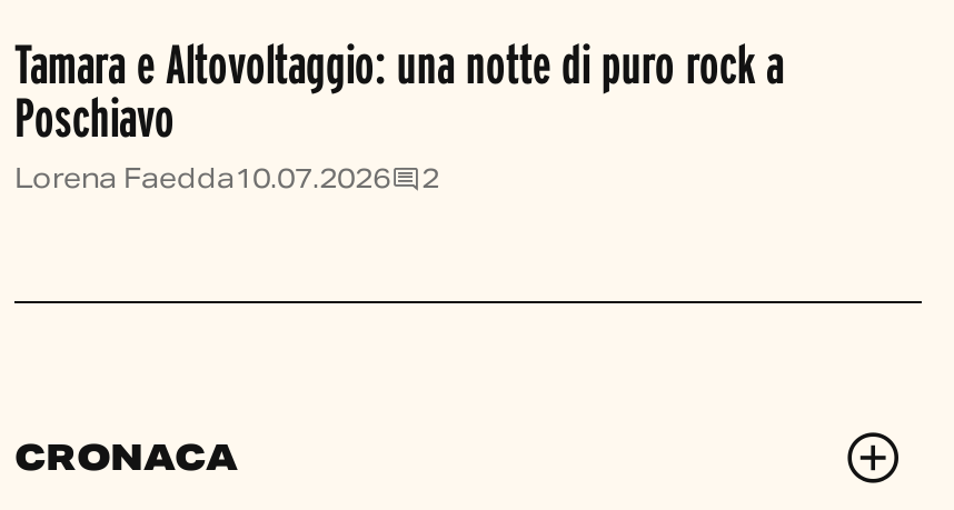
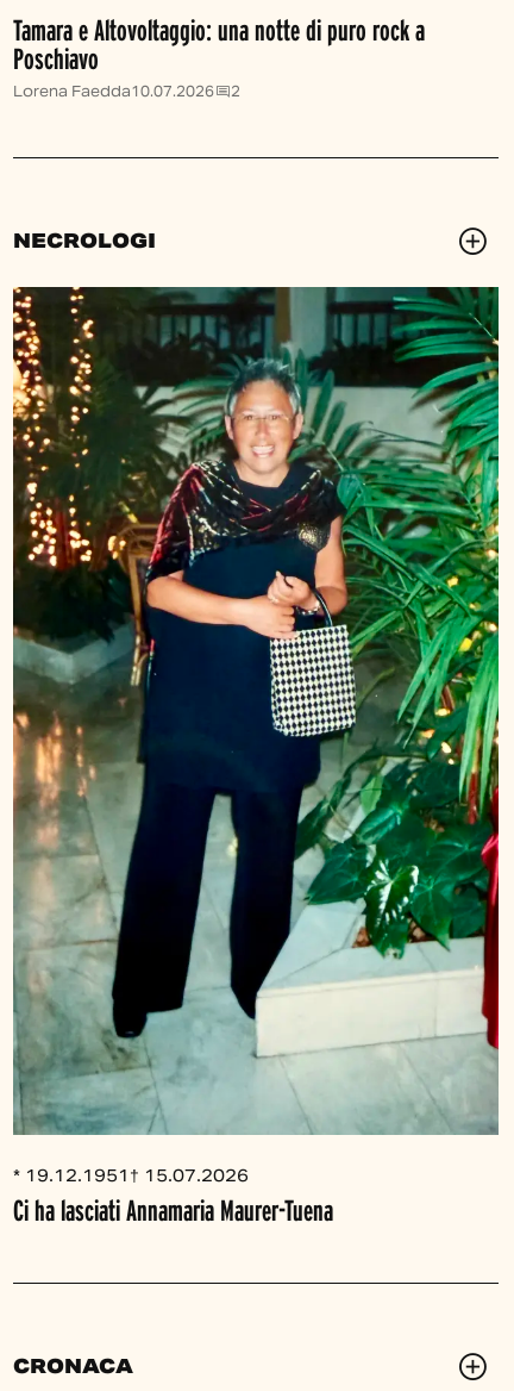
+ [image]
+ * 19.12.1951 † 15.07.2026
+ Ci ha lasciati Annamaria Maurer-Tuena

+ NECROLOGI
